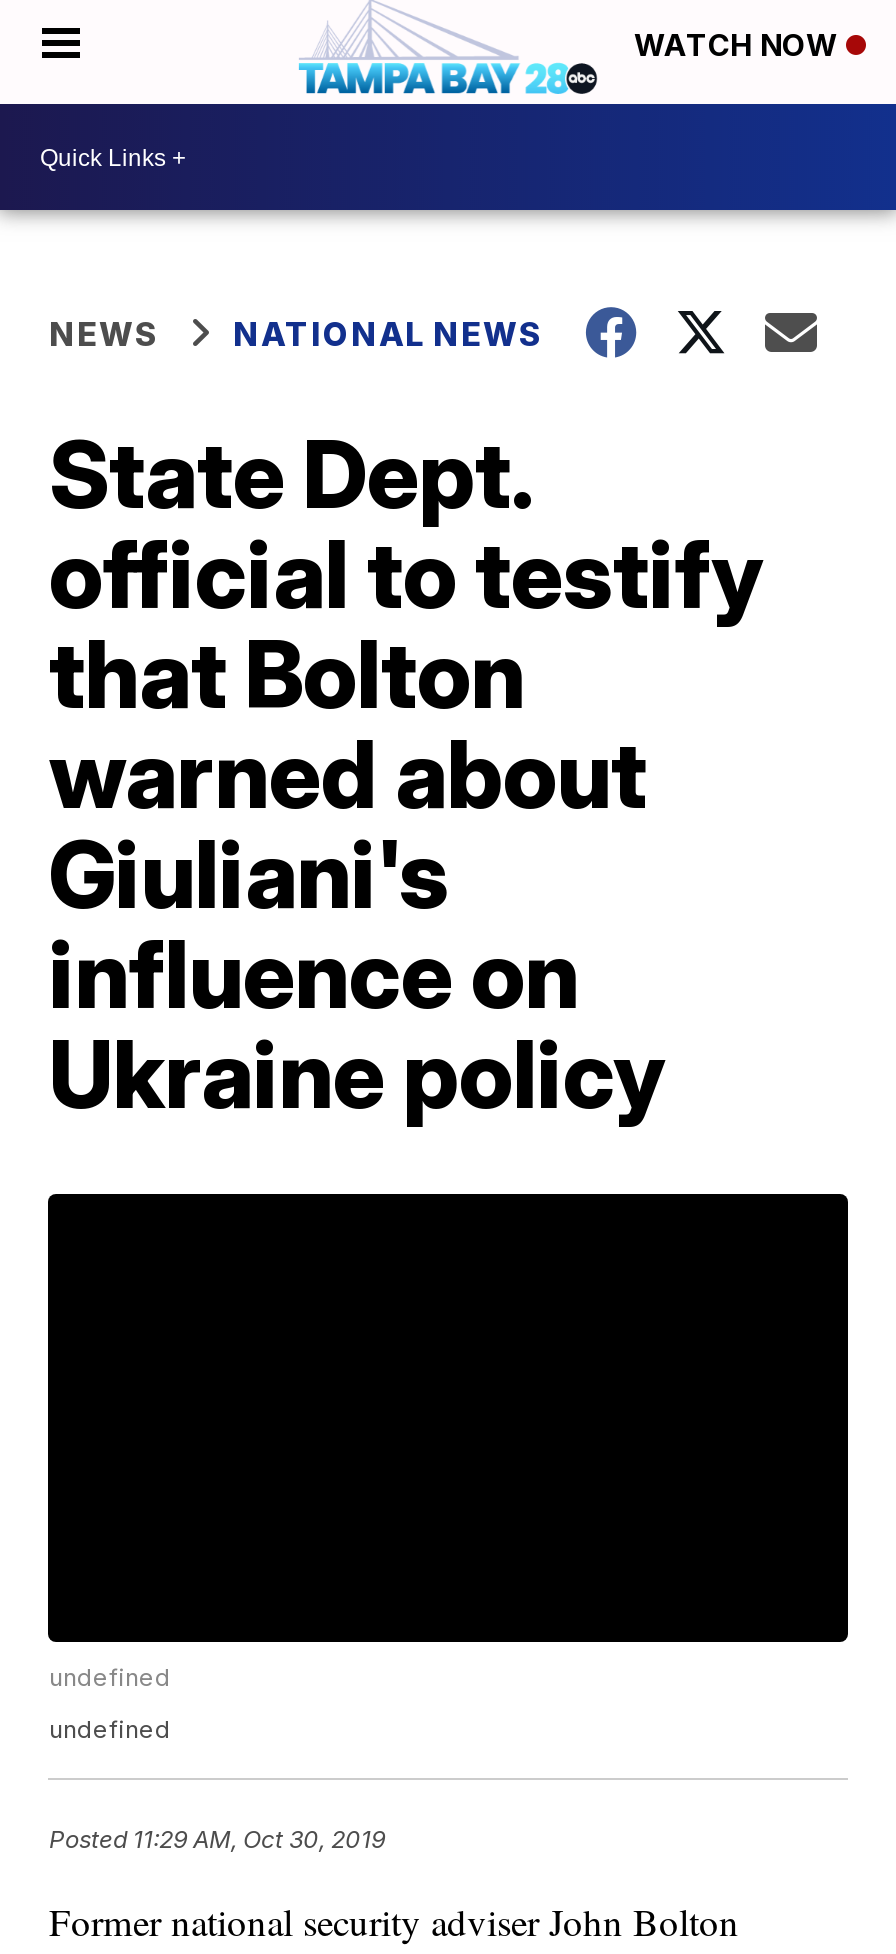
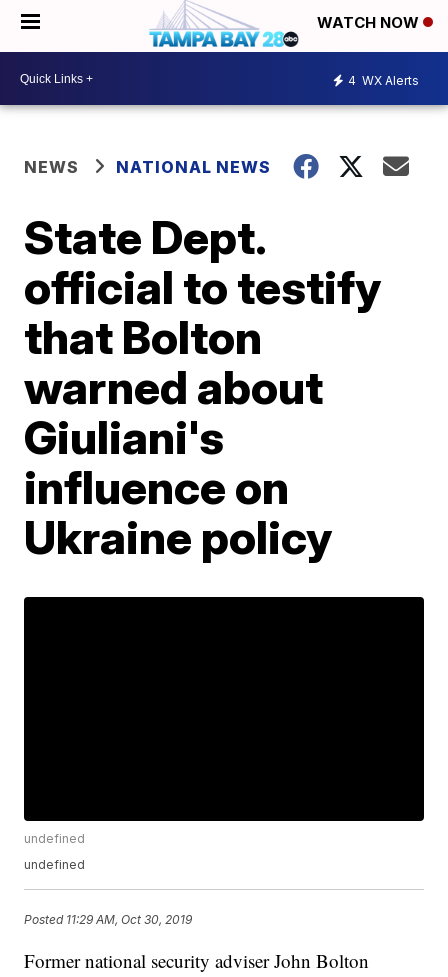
+ 4 WX Alerts
